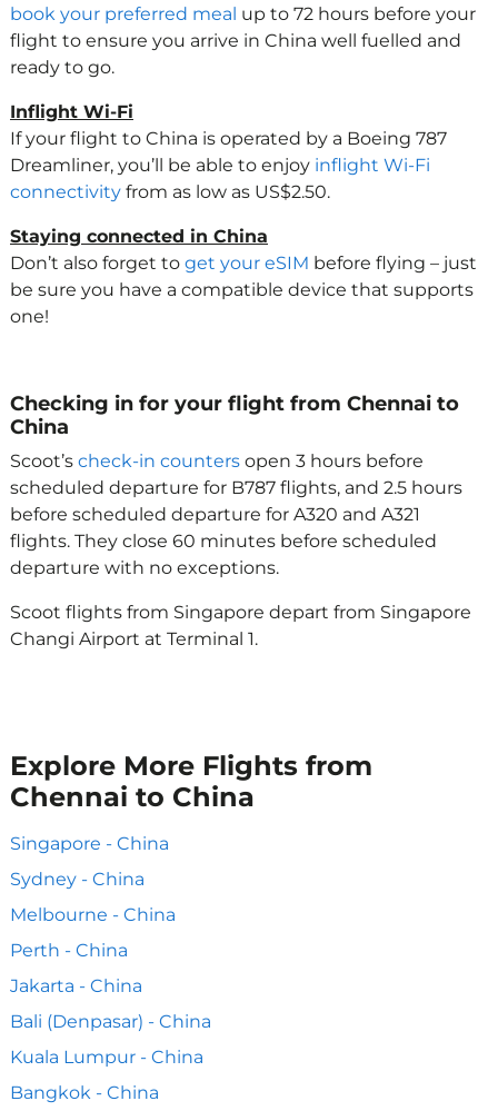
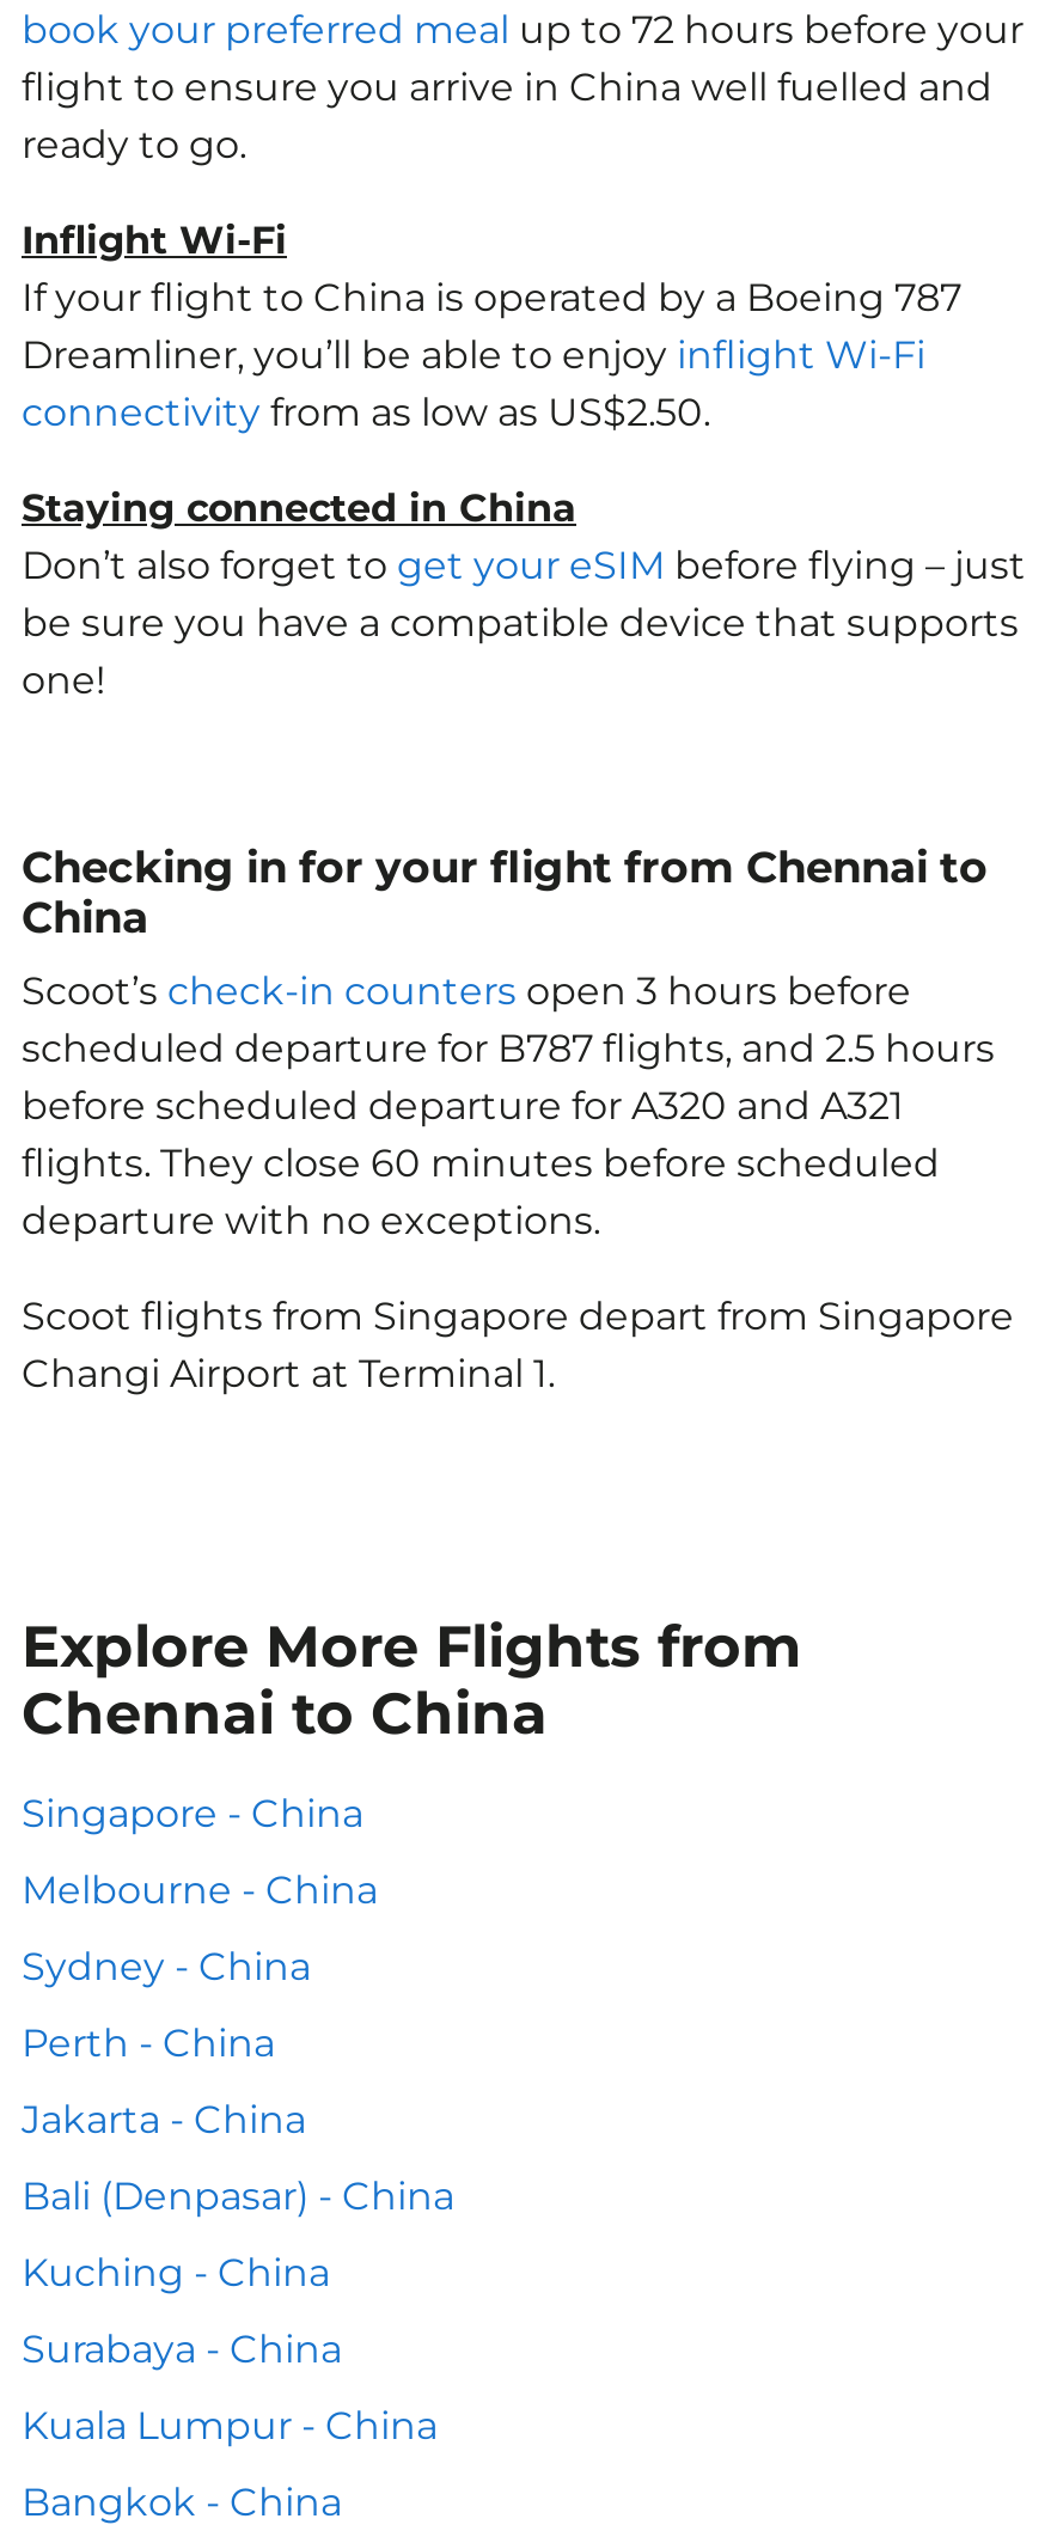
moved up: Melbourne - China

+ Kuching - China
+ Surabaya - China
